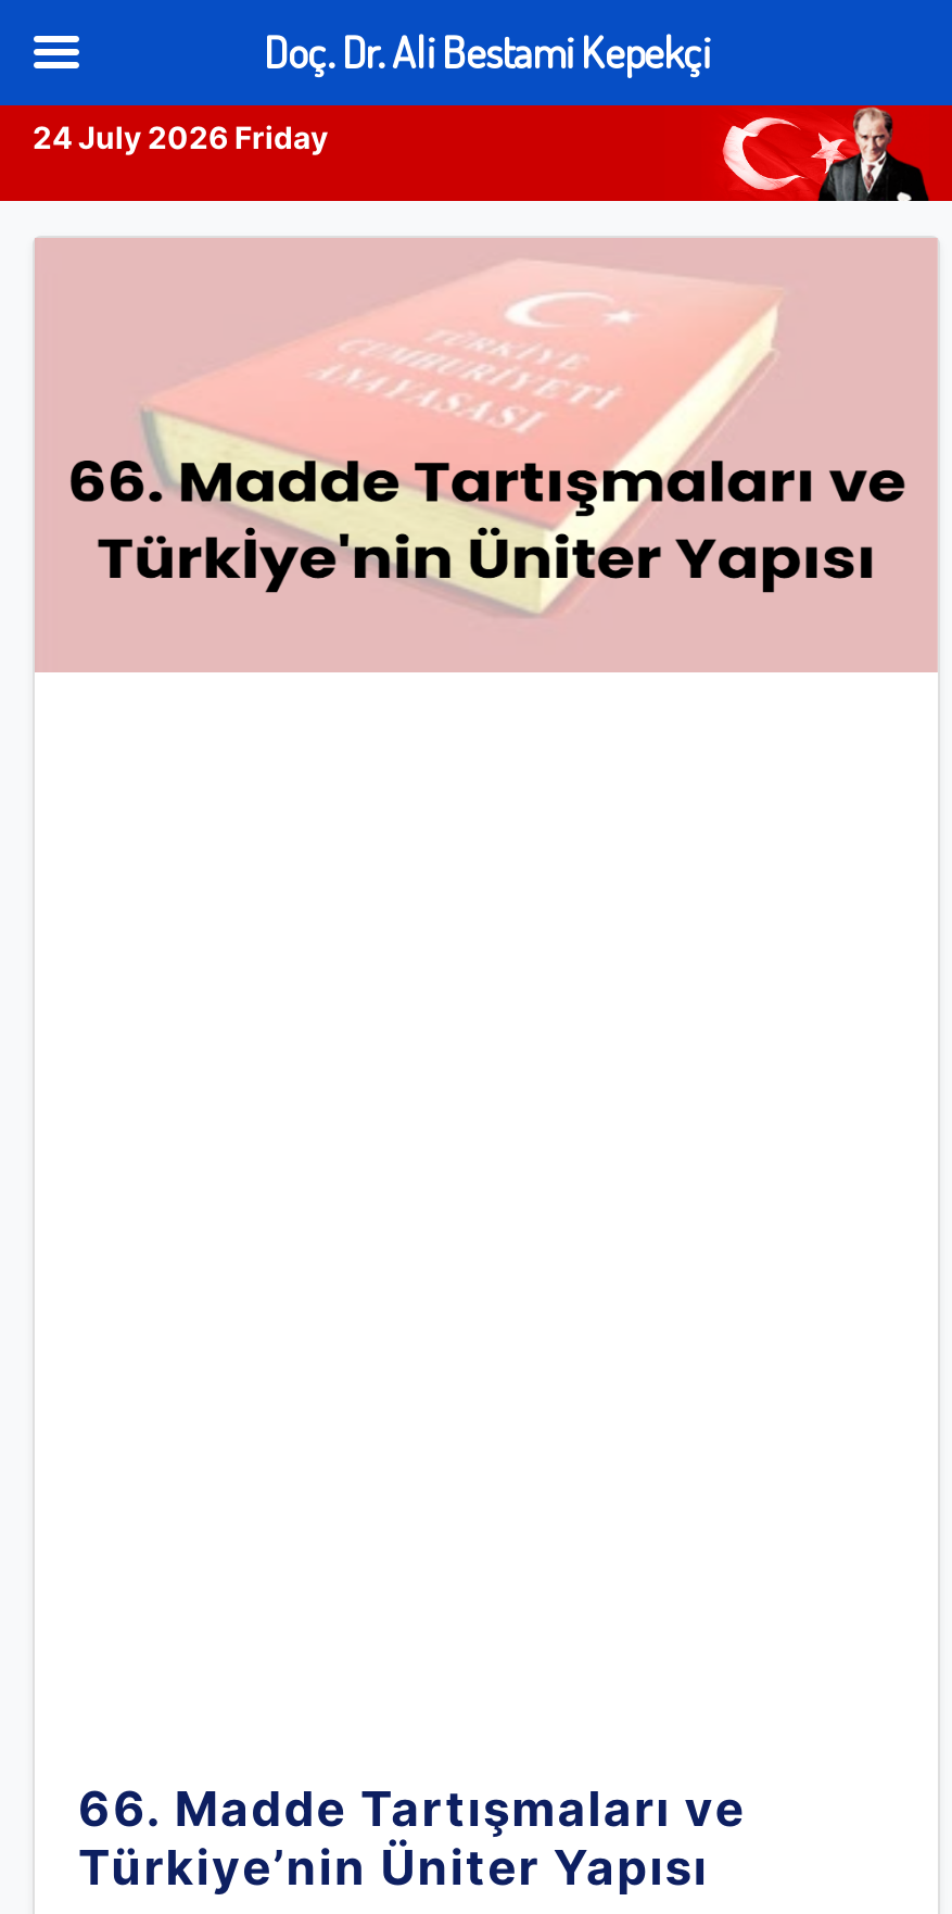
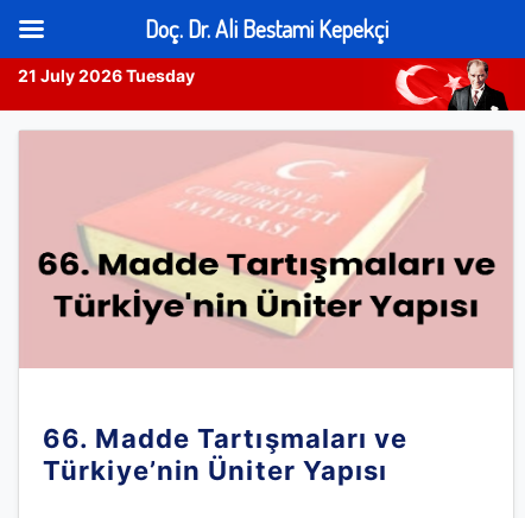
- 24 July 2026 Friday
+ 21 July 2026 Tuesday
